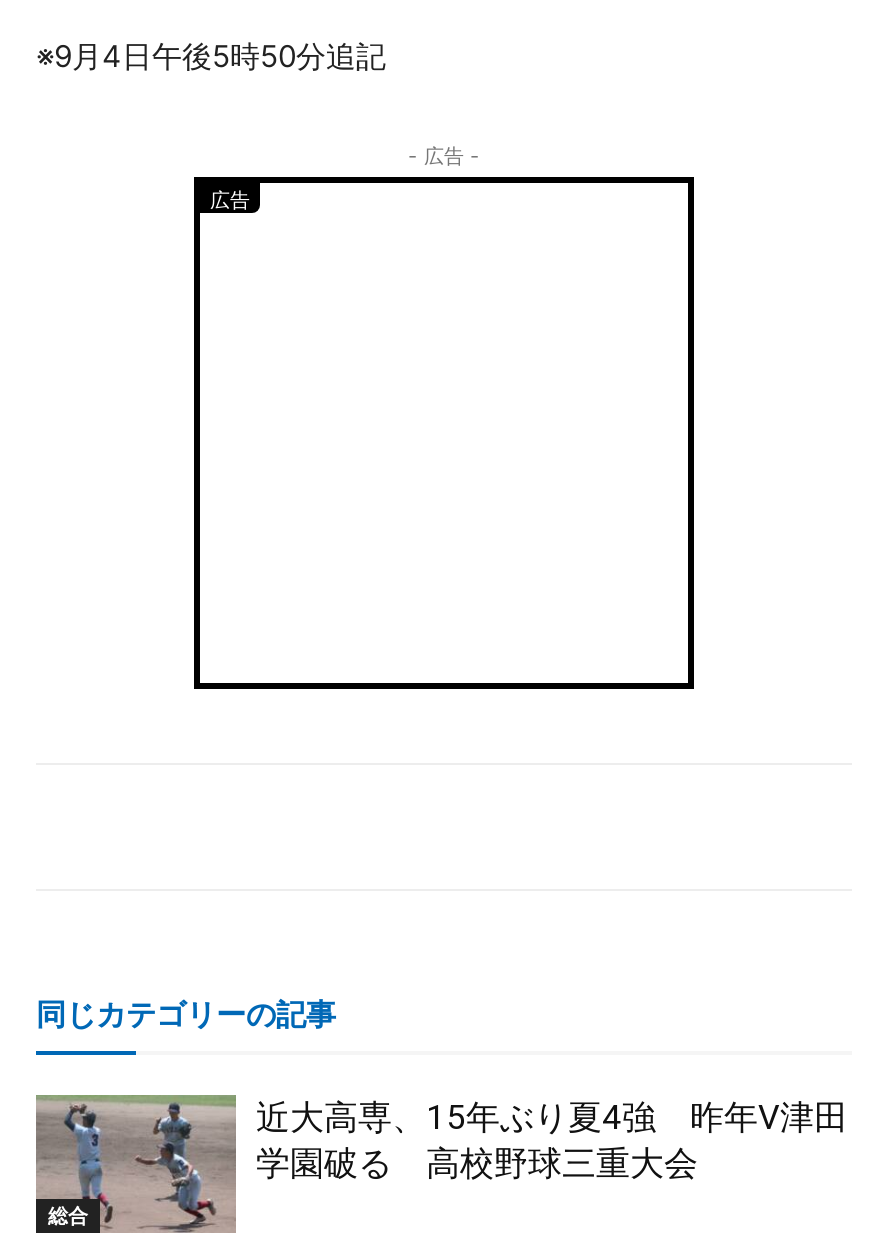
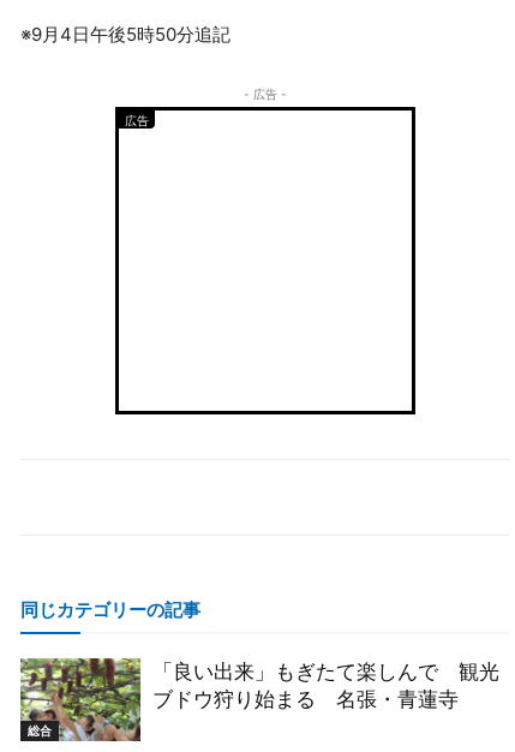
- [image]
- 近大高専、15年ぶり夏4強 昨年V津田
- 学園破る 高校野球三重大会
+ [image]
+ 「良い出来」もぎたて楽しんで 観光
+ ブドウ狩り始まる 名張・青蓮寺
